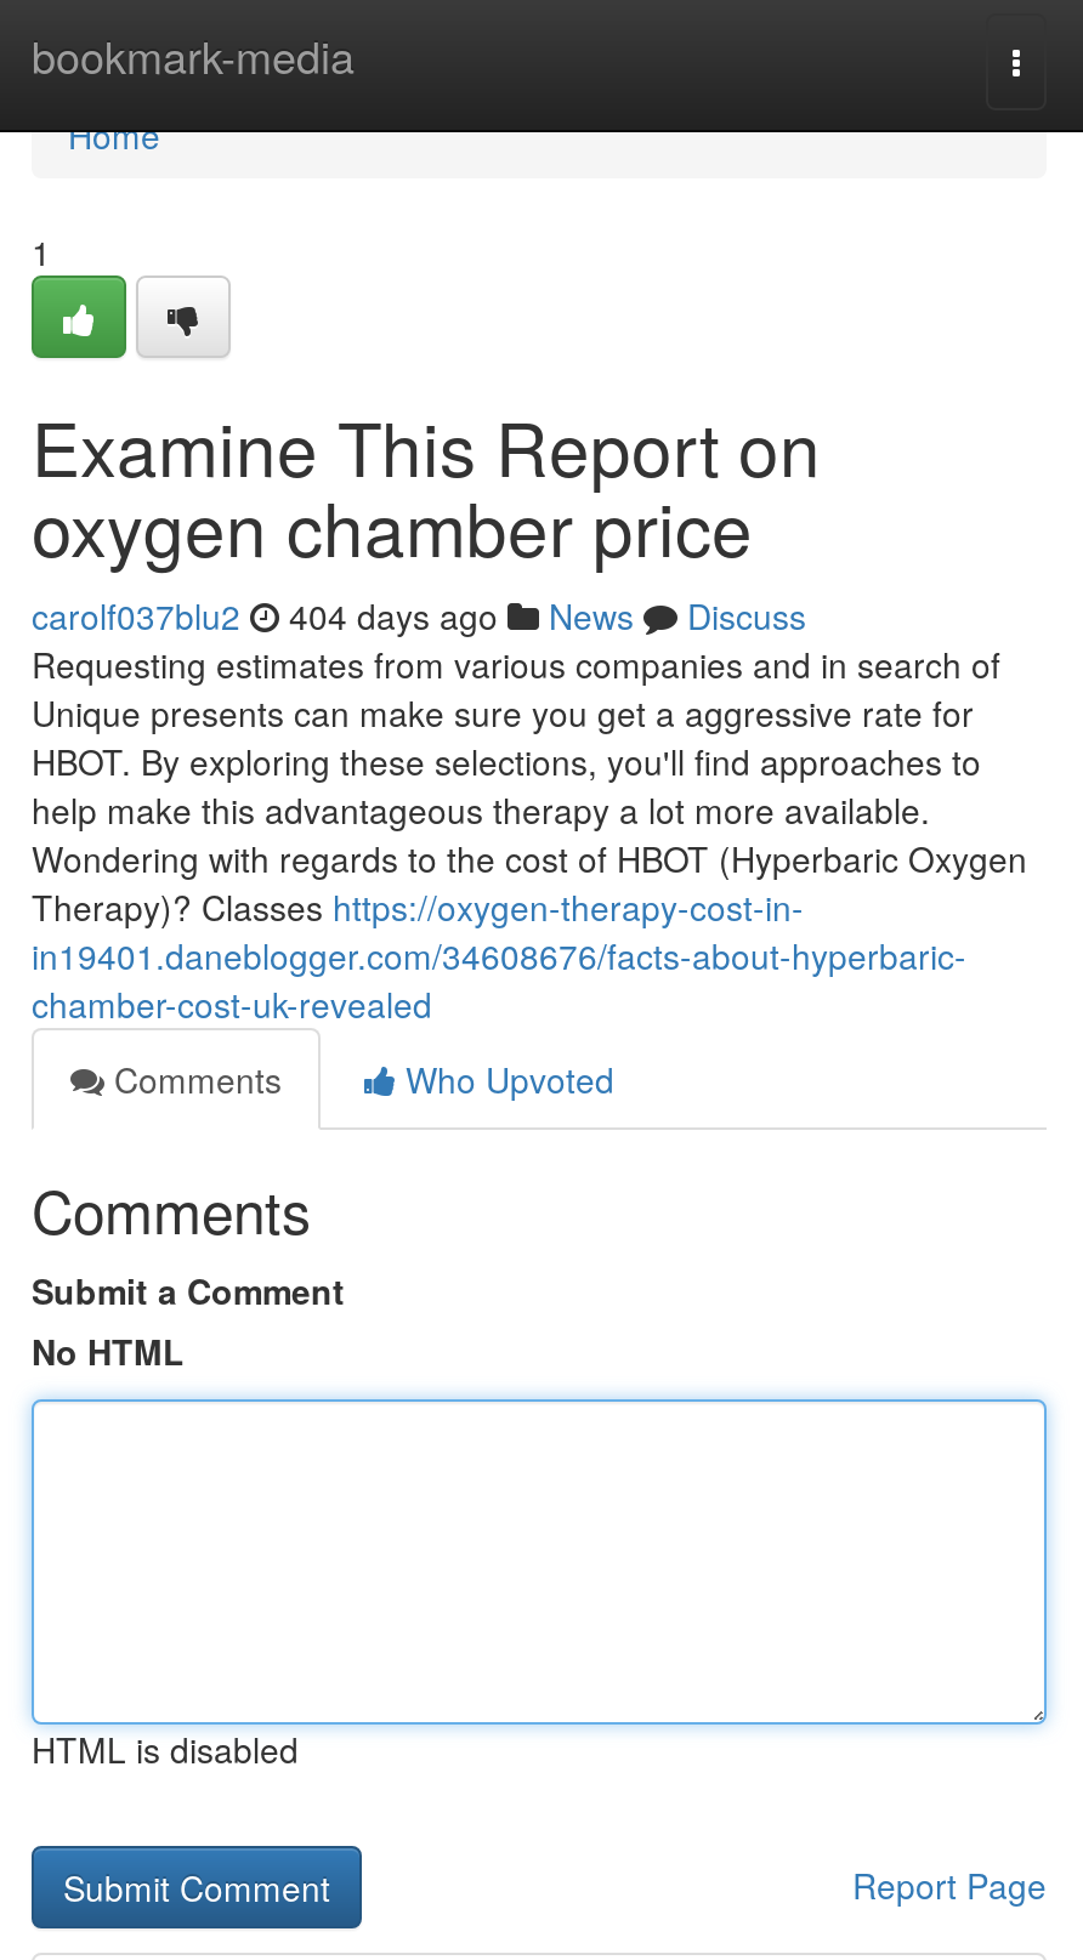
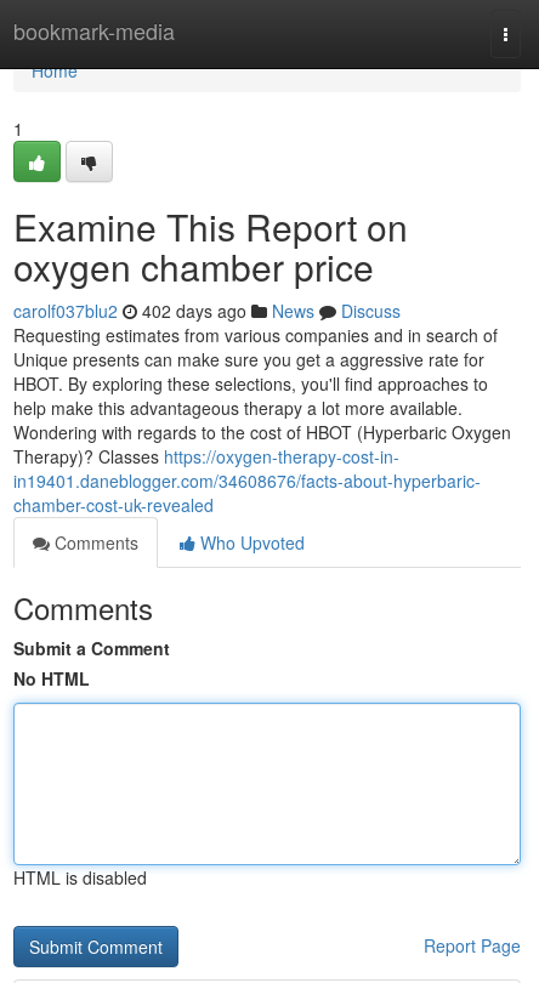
- carolf037blu2 404 days ago News Discuss
+ carolf037blu2 402 days ago News Discuss
